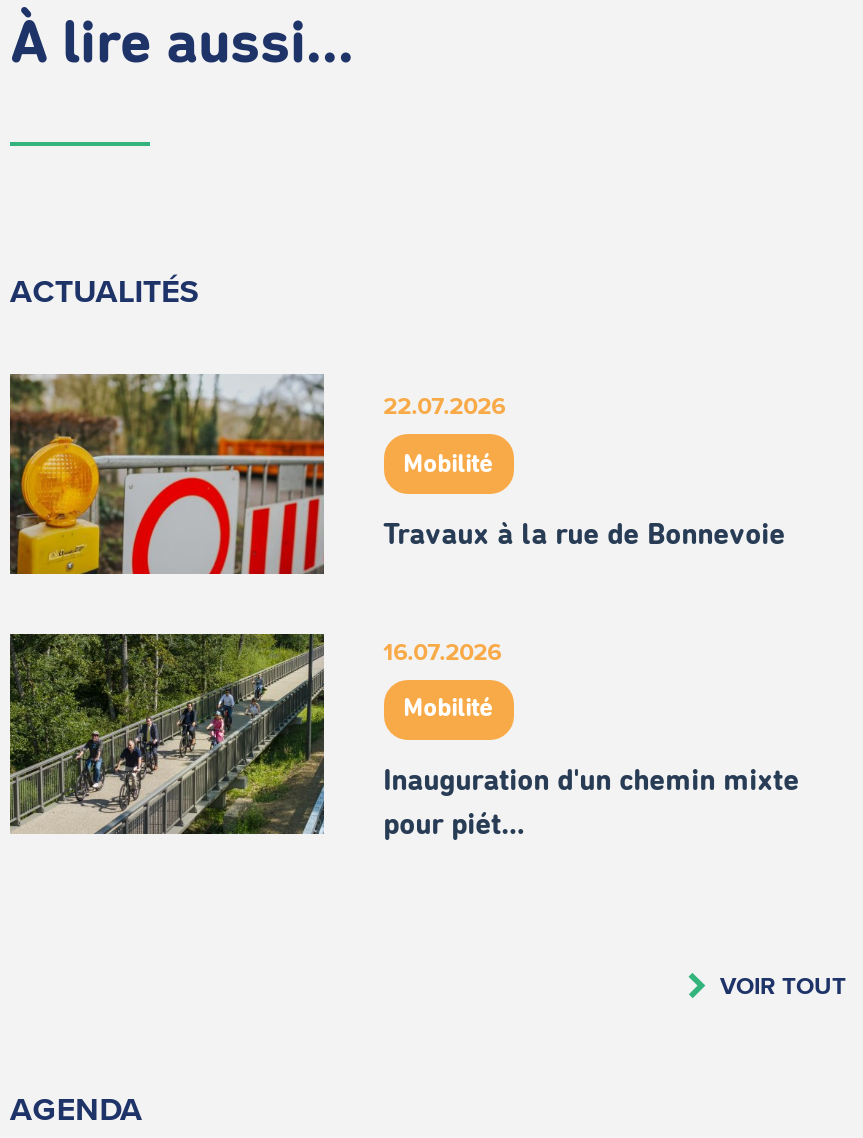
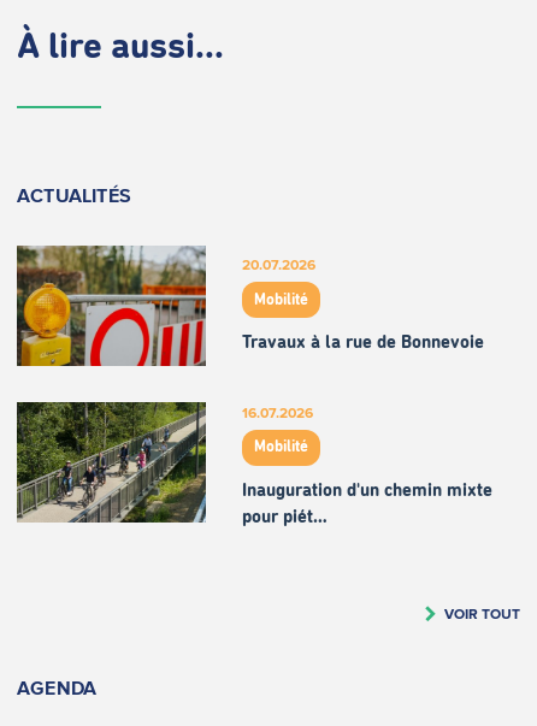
- 22.07.2026
+ 20.07.2026
